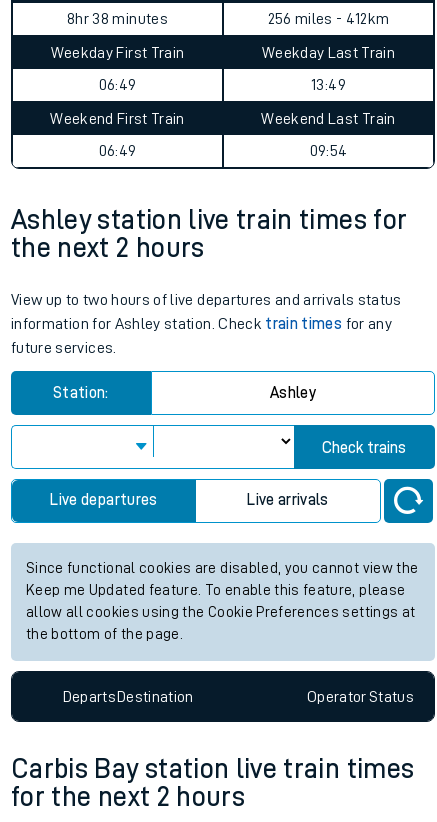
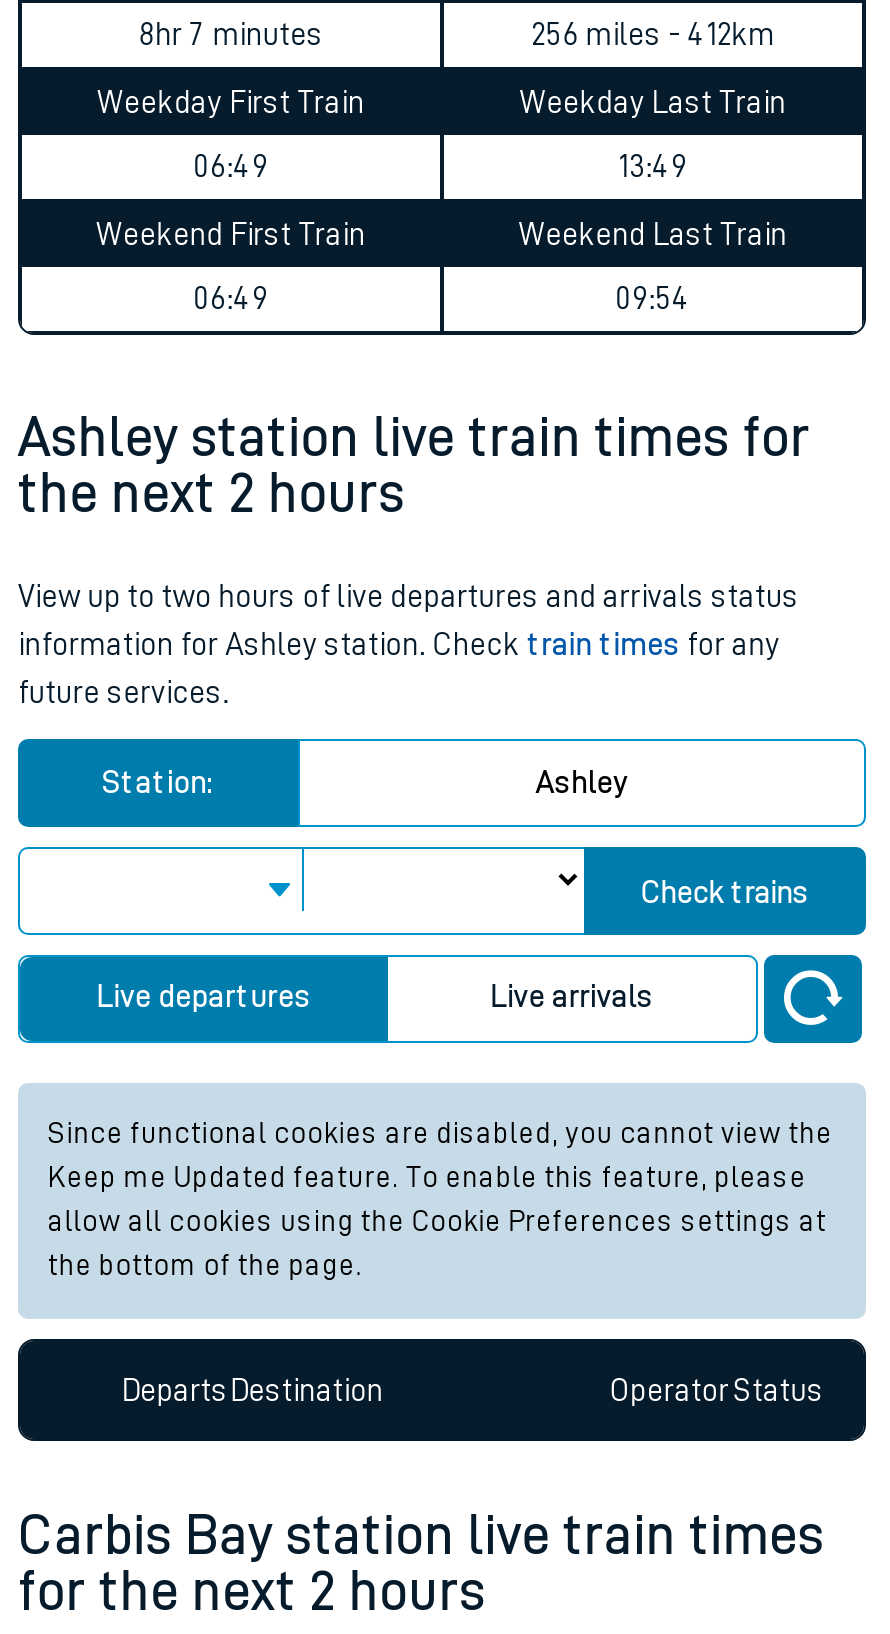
- 8hr 38 minutes
+ 8hr 7 minutes
